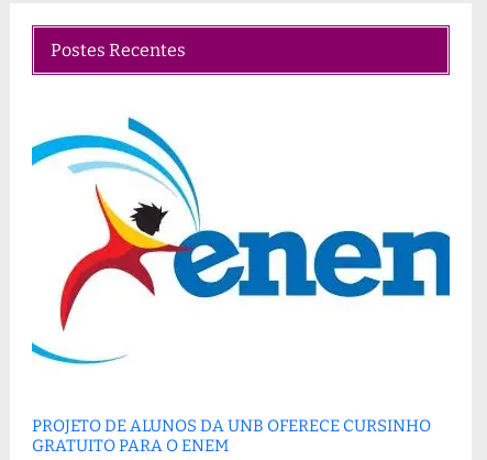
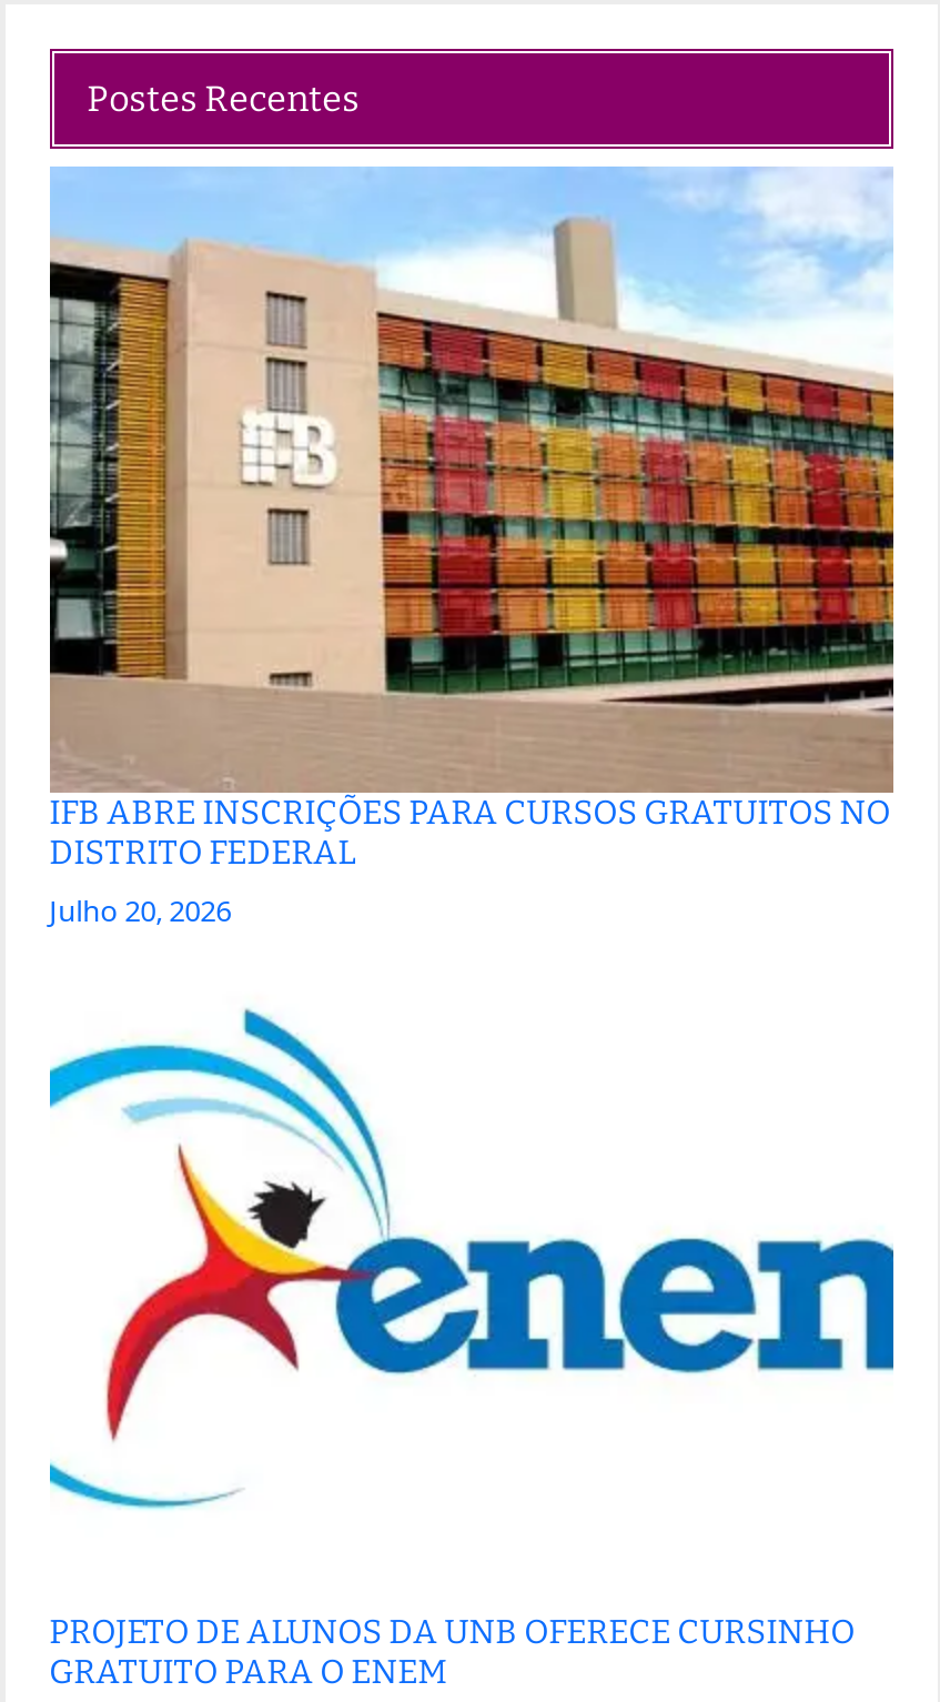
+ [image]
+ IFB ABRE INSCRIÇÕES PARA CURSOS GRATUITOS NO
+ DISTRITO FEDERAL
+ Julho 20, 2026
